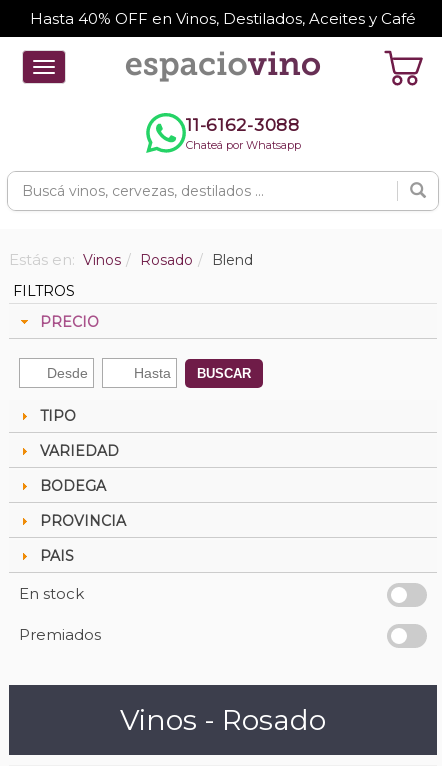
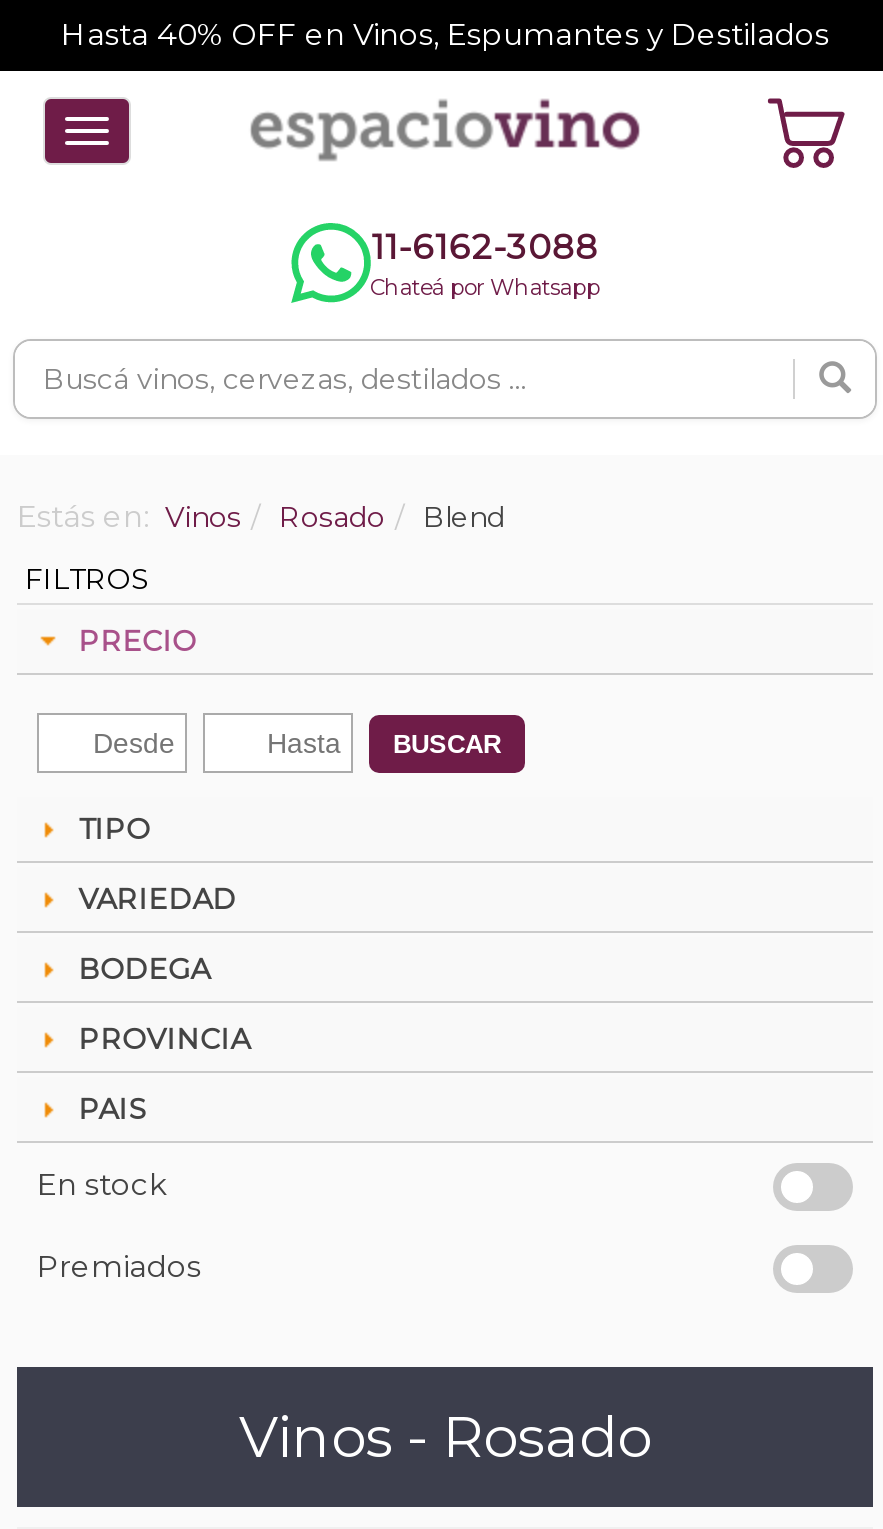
- Hasta 40% OFF en Vinos, Destilados, Aceites y Café
+ Hasta 40% OFF en Vinos, Espumantes y Destilados
